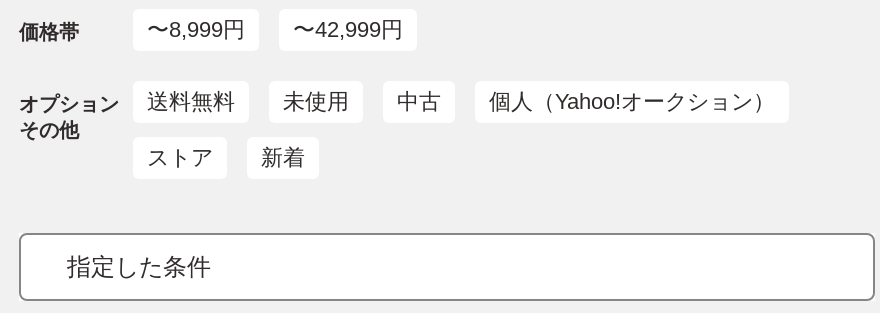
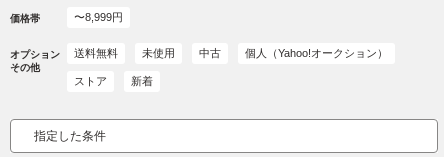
- 〜42,999円
